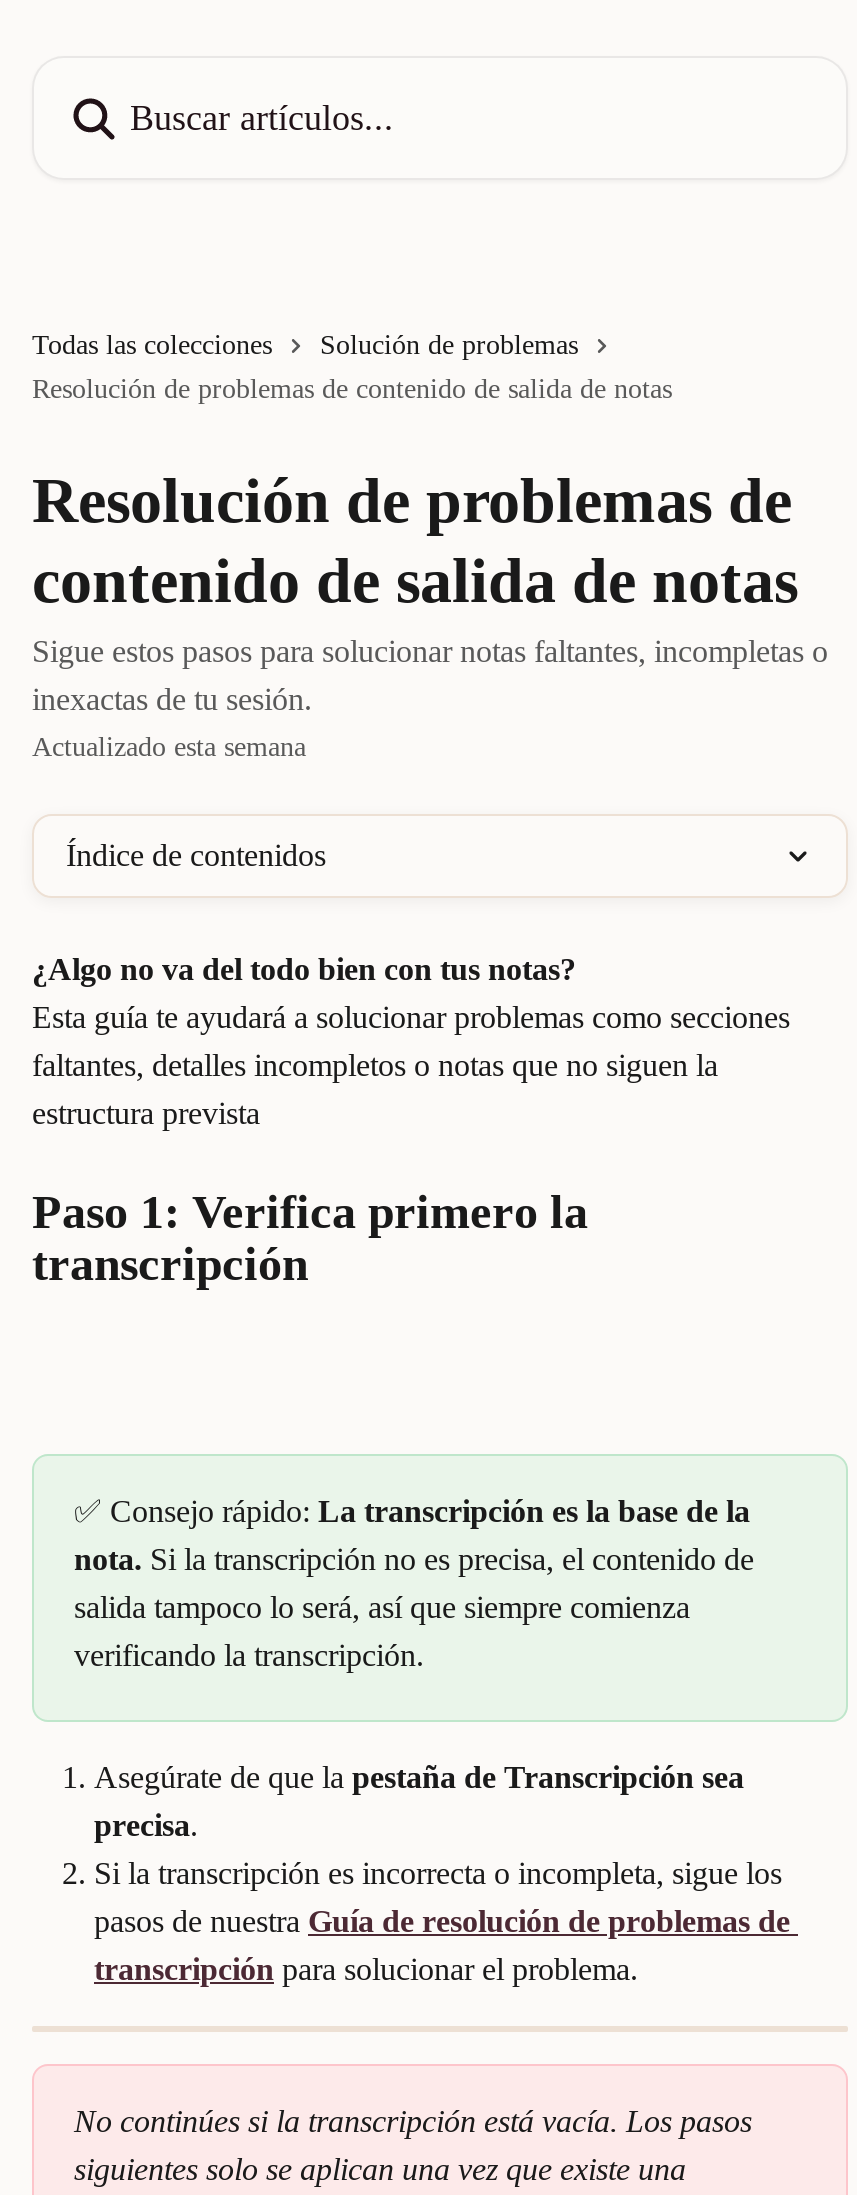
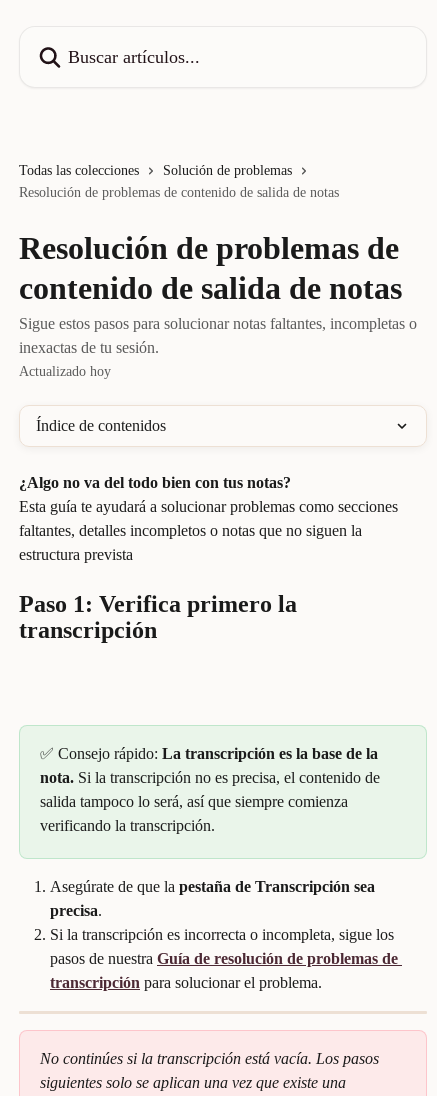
- Actualizado esta semana
+ Actualizado hoy
